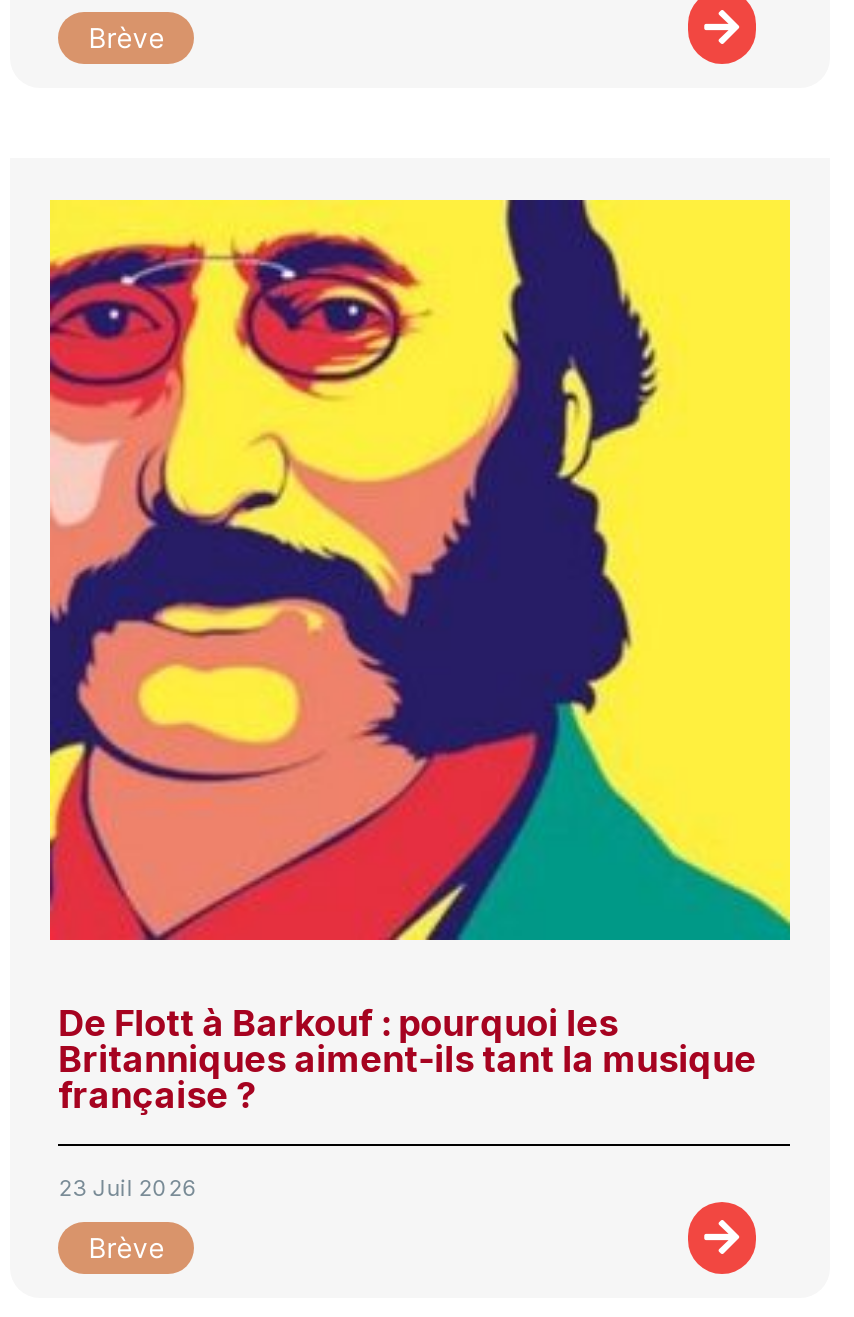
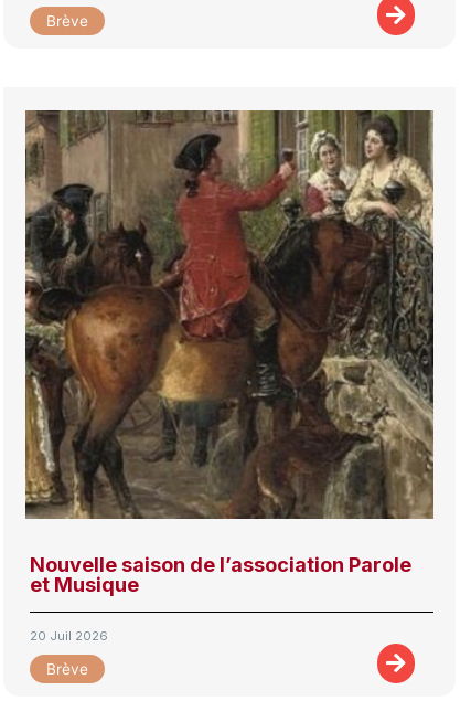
- [image]
- De Flott à Barkouf : pourquoi les
- Britanniques aiment-ils tant la musique
- française ?
+ [image]
+ Nouvelle saison de l’association Parole
+ et Musique

- 23 Juil 2026
+ 20 Juil 2026
